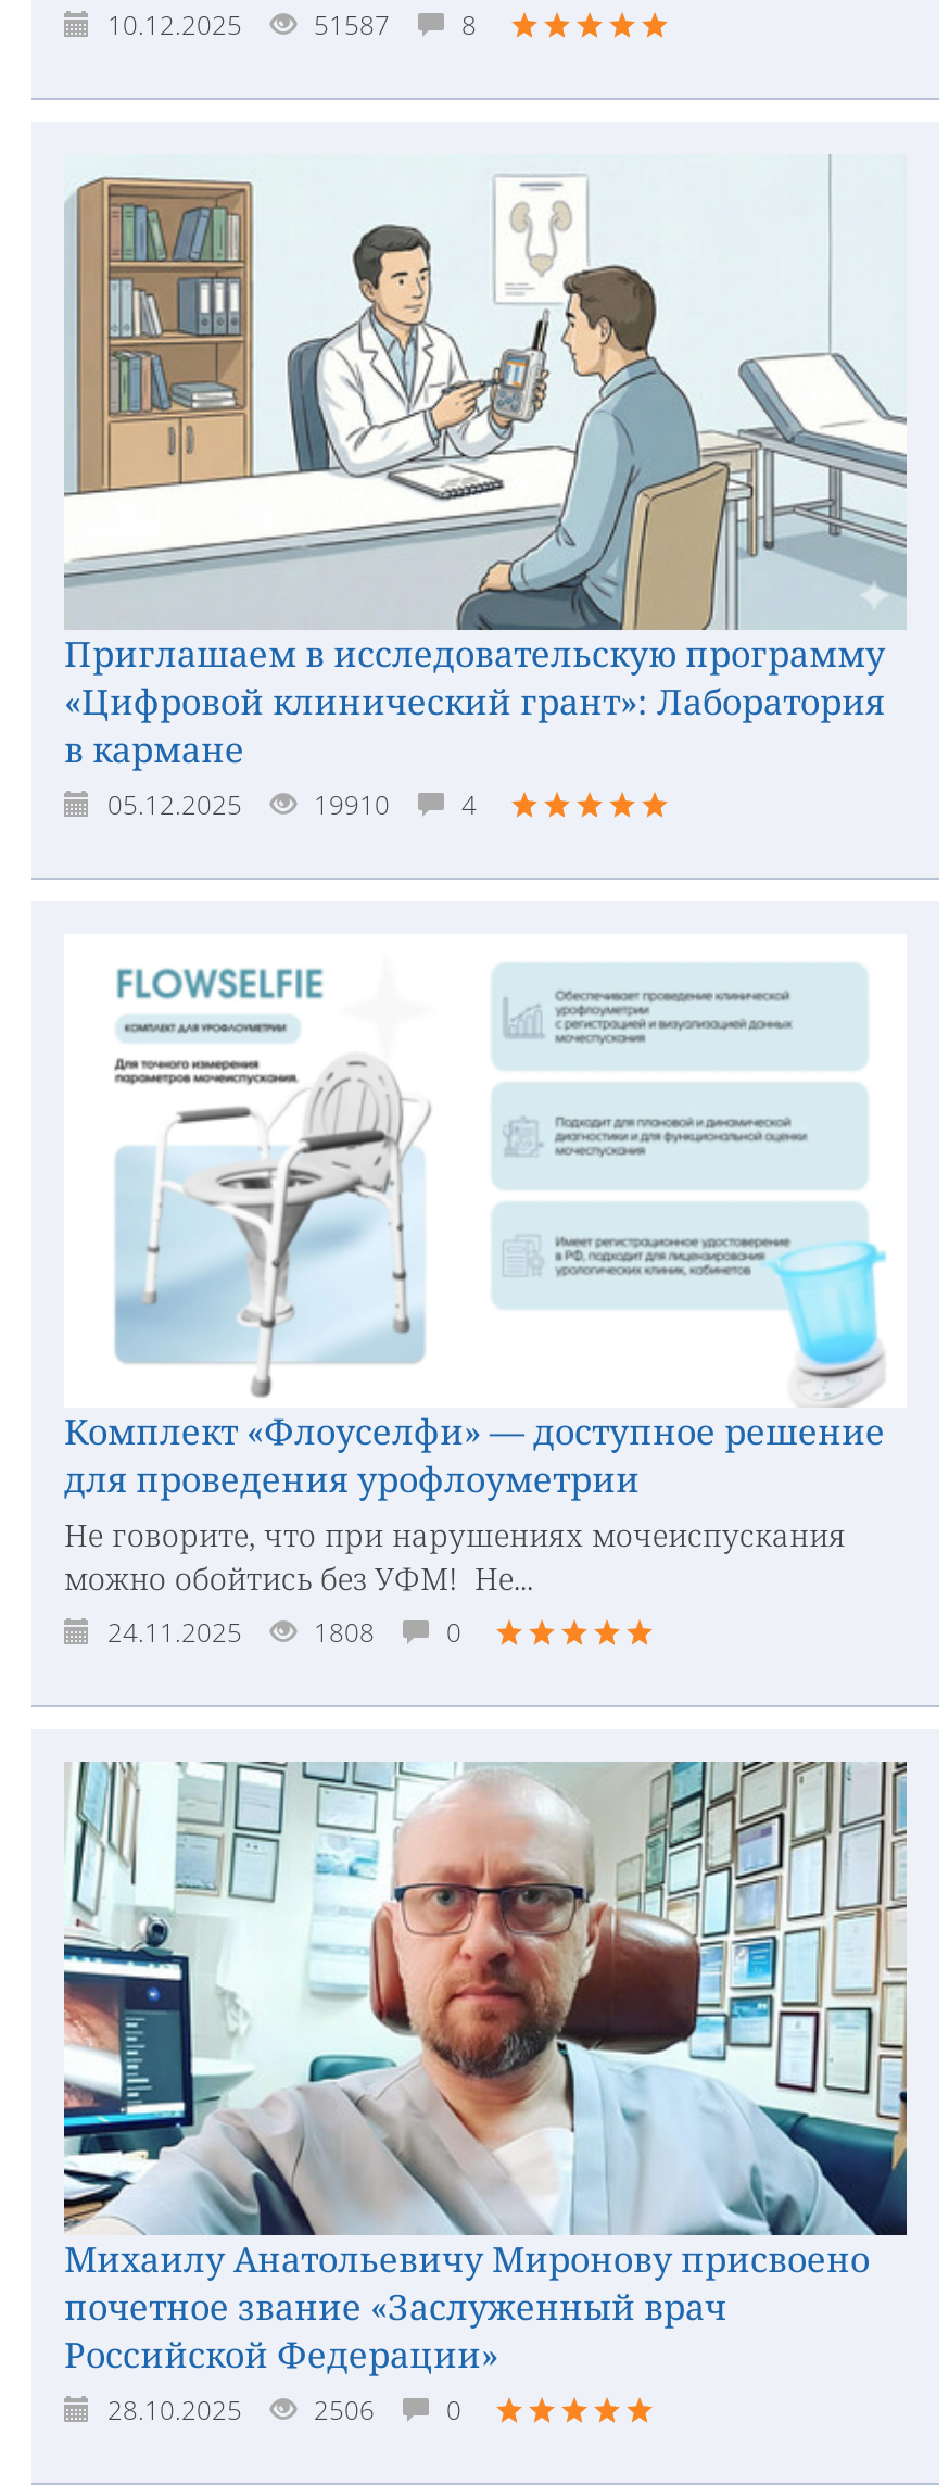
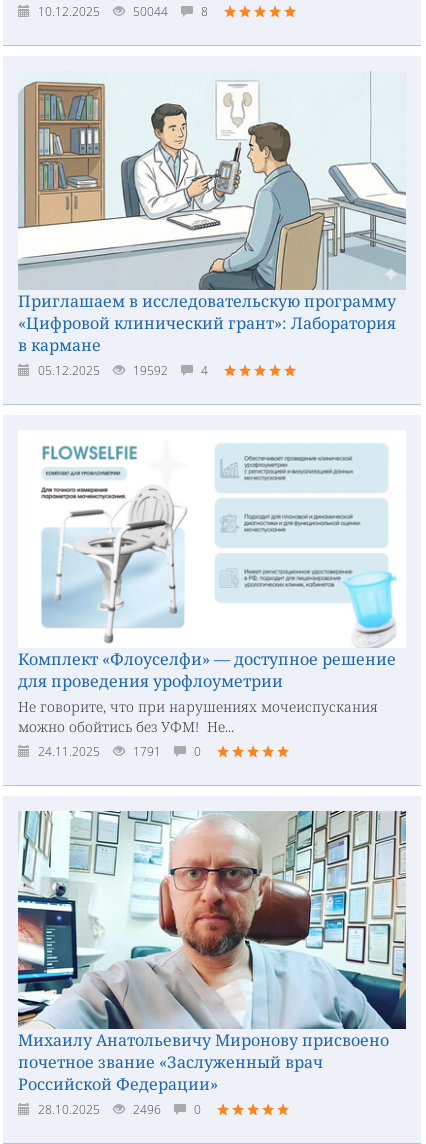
- 10.12.2025 51587 8
+ 10.12.2025 50044 8

- 05.12.2025 19910 4
+ 05.12.2025 19592 4

- 24.11.2025 1808 0
+ 24.11.2025 1791 0

- 28.10.2025 2506 0
+ 28.10.2025 2496 0
